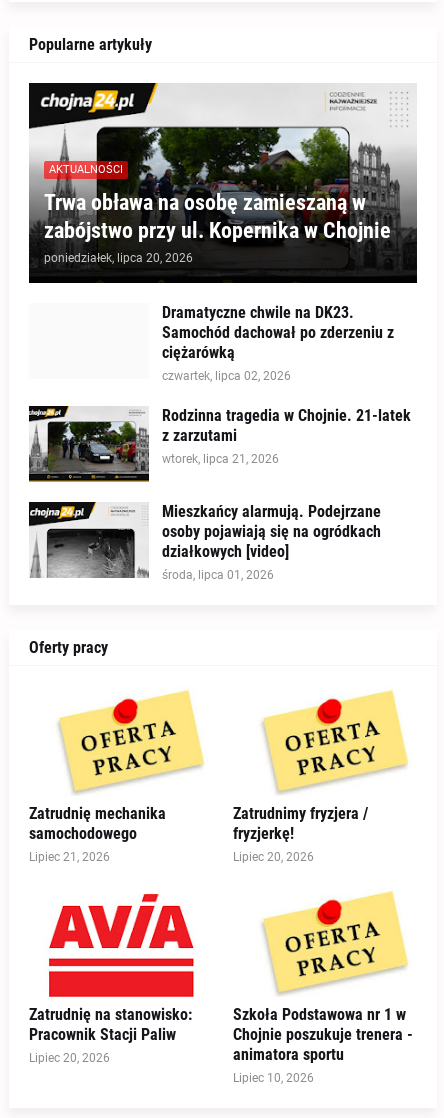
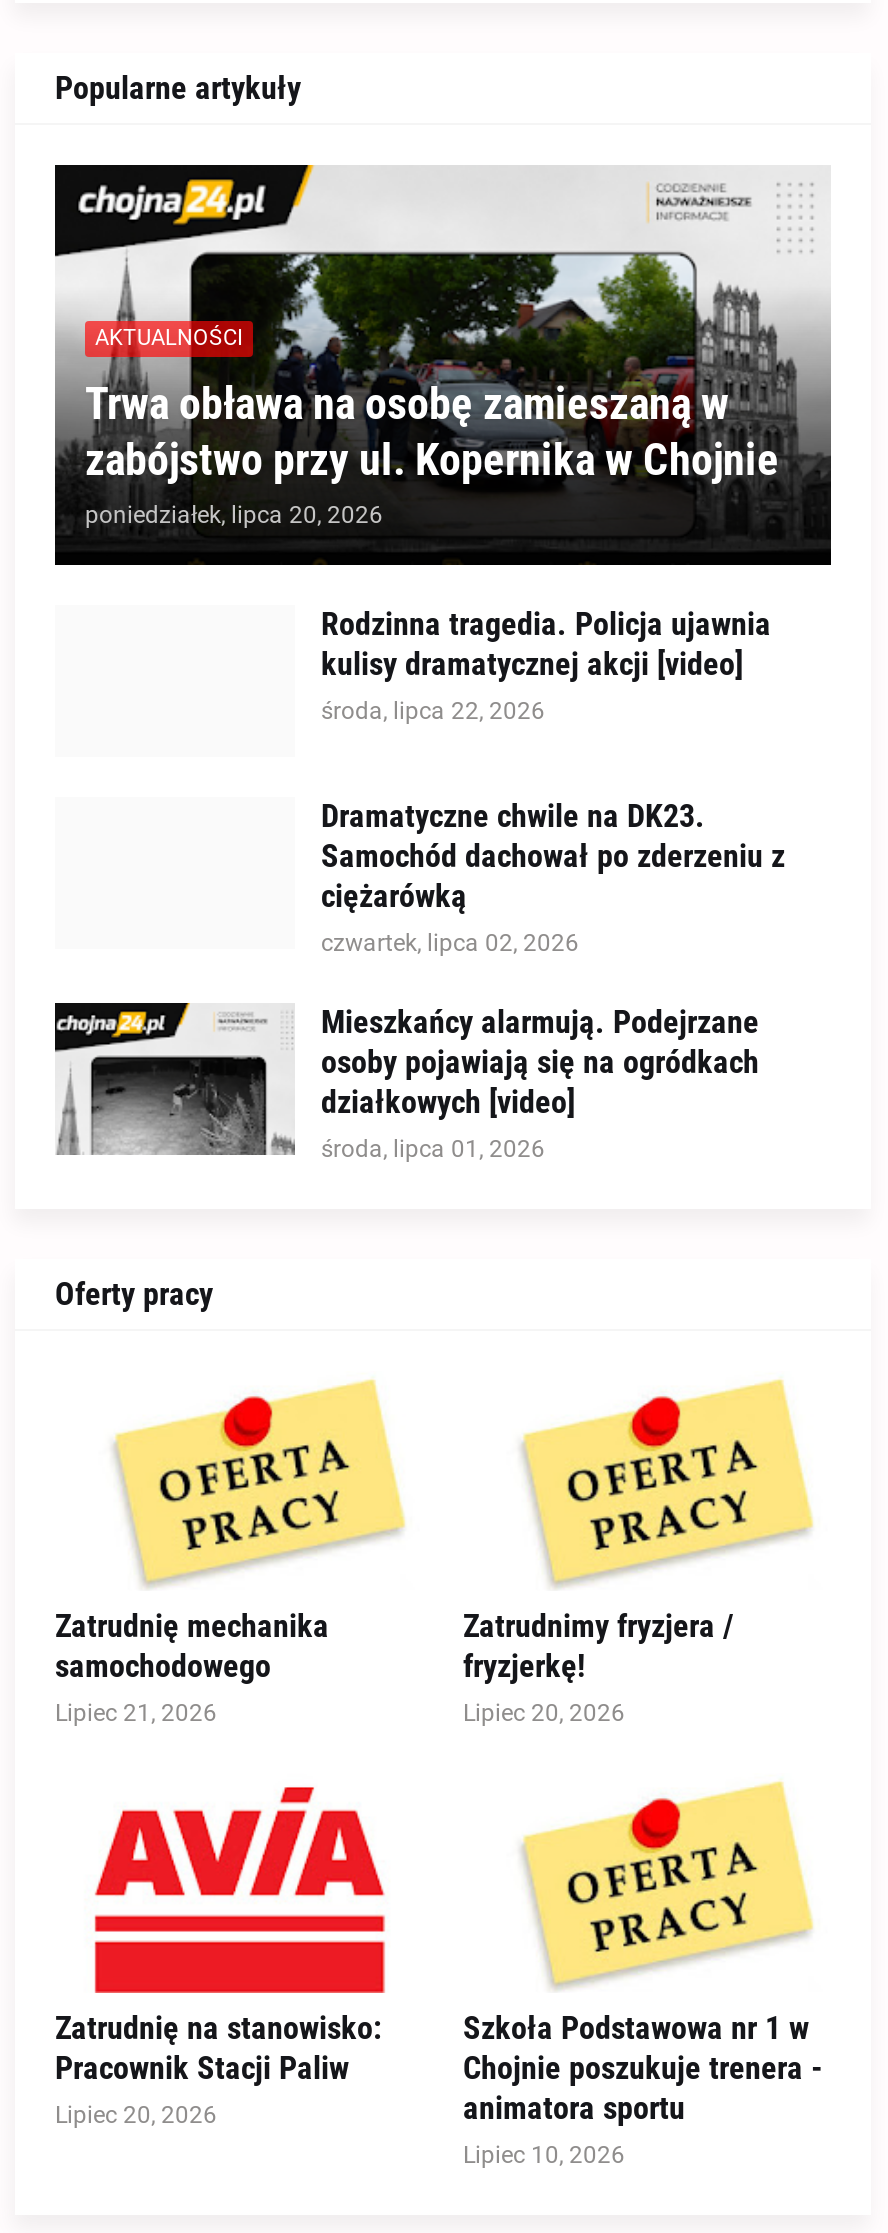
+ Rodzinna tragedia. Policja ujawnia
+ kulisy dramatycznej akcji [video]
+ środa, lipca 22, 2026

moved down: Dramatyczne chwile na DK23. | Samochód dachował po zderzeniu z | ciężarówką | czwartek, lipca 02, 2026

- [image]
- Rodzinna tragedia w Chojnie. 21-latek
- z zarzutami
- wtorek, lipca 21, 2026
